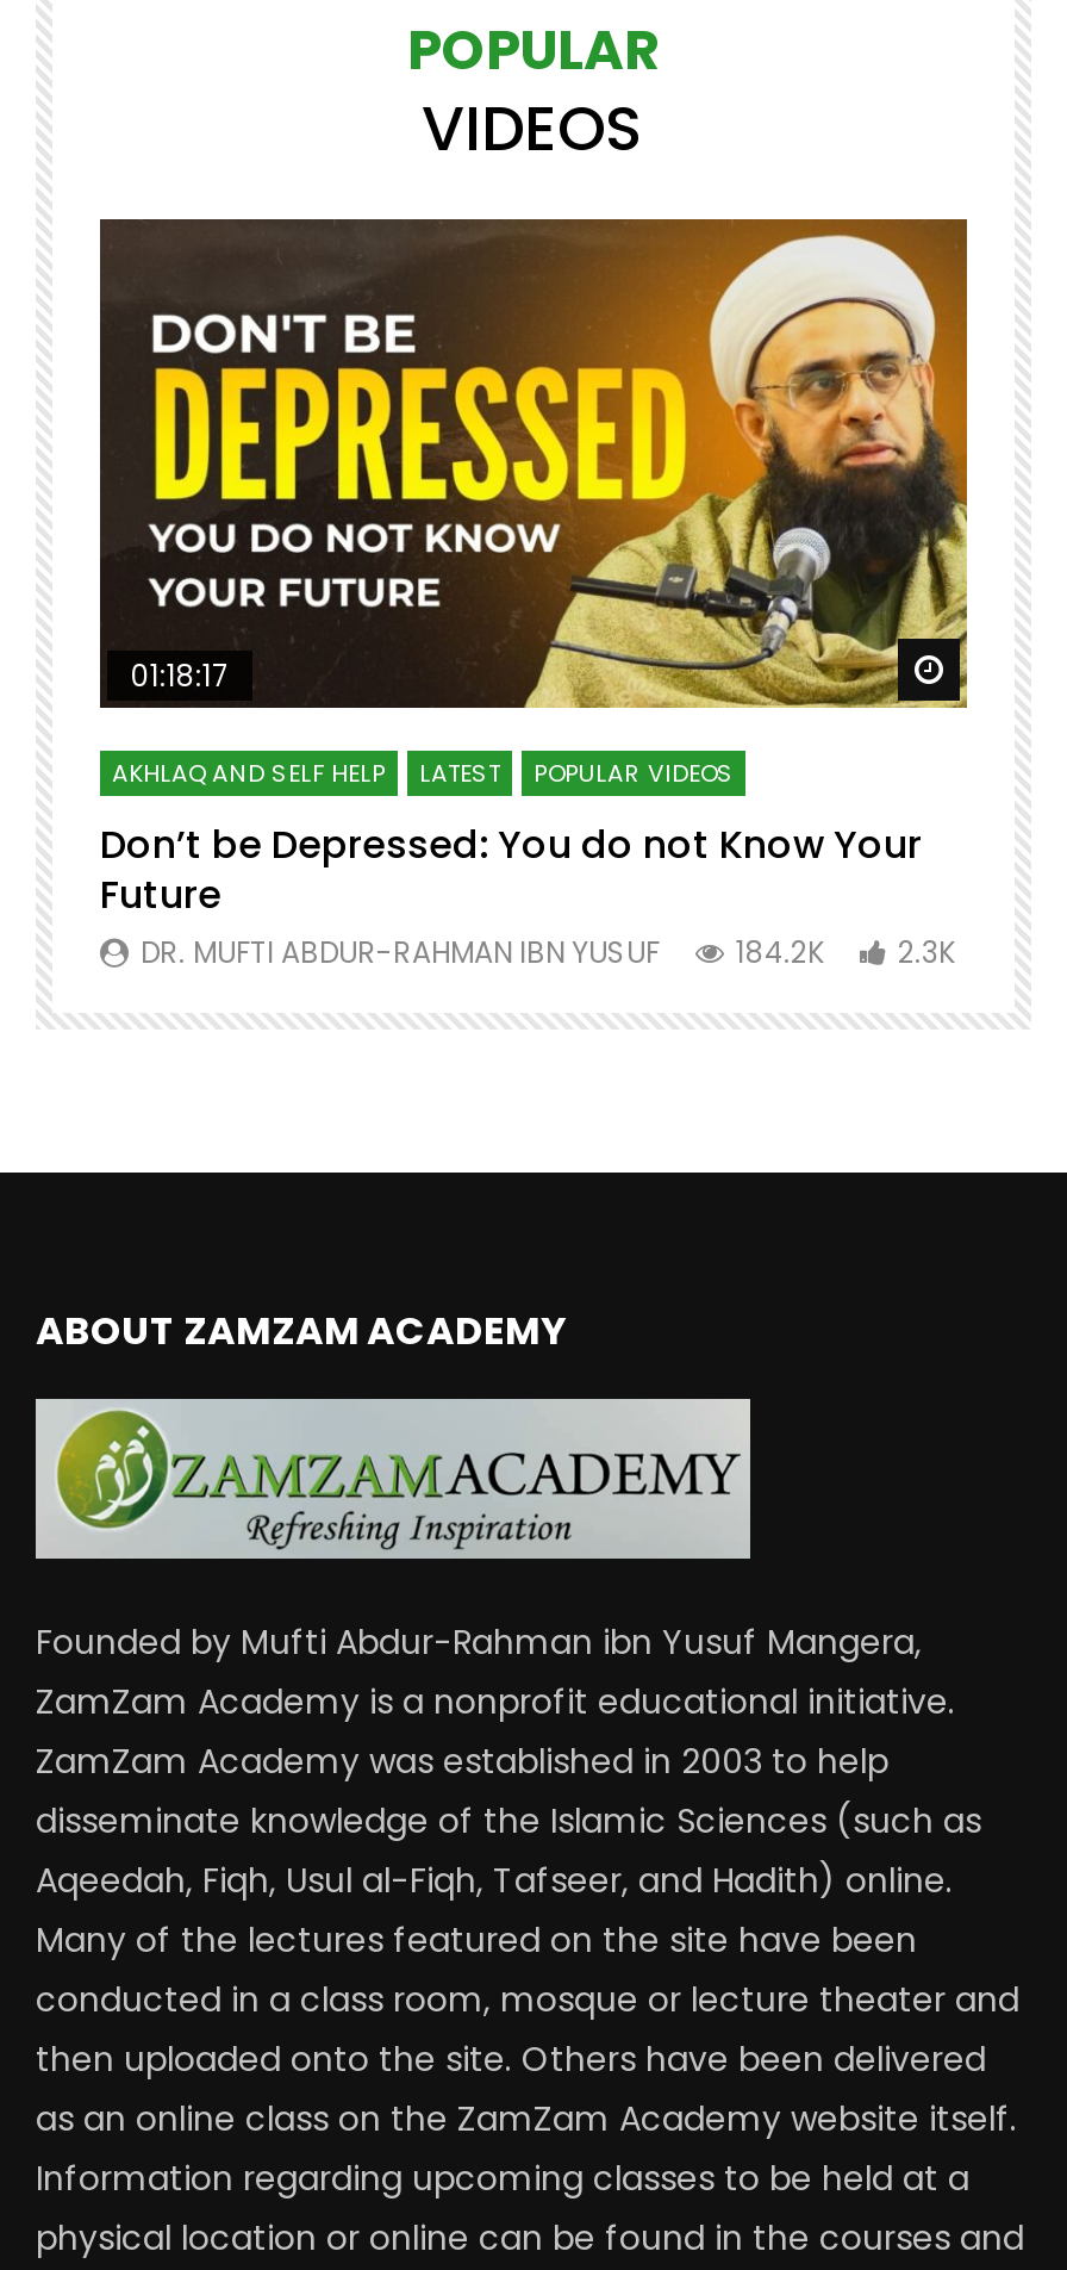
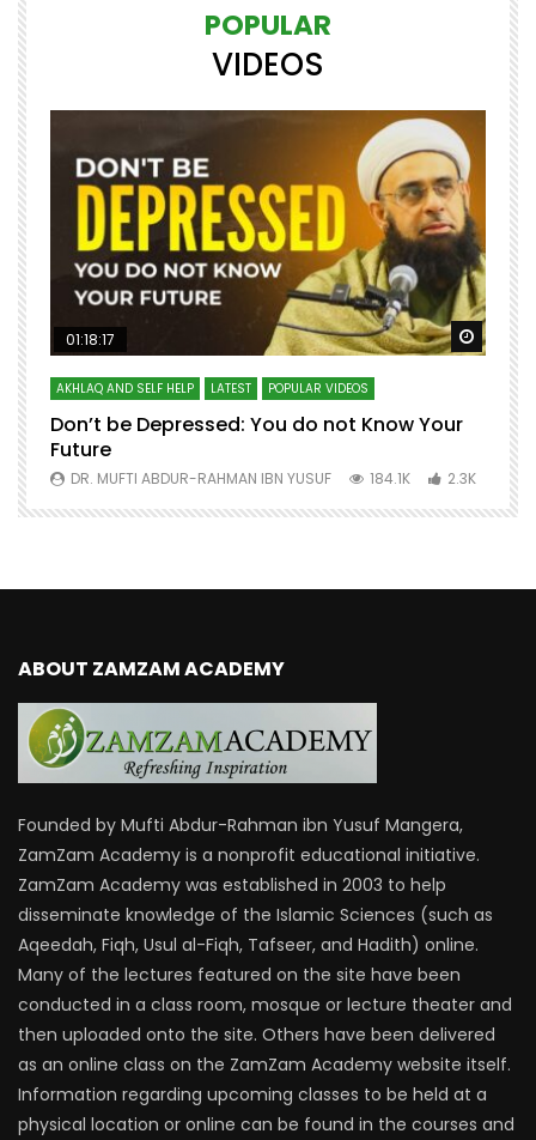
- DR. MUFTI ABDUR-RAHMAN IBN YUSUF 184.2K 2.3K
+ DR. MUFTI ABDUR-RAHMAN IBN YUSUF 184.1K 2.3K
